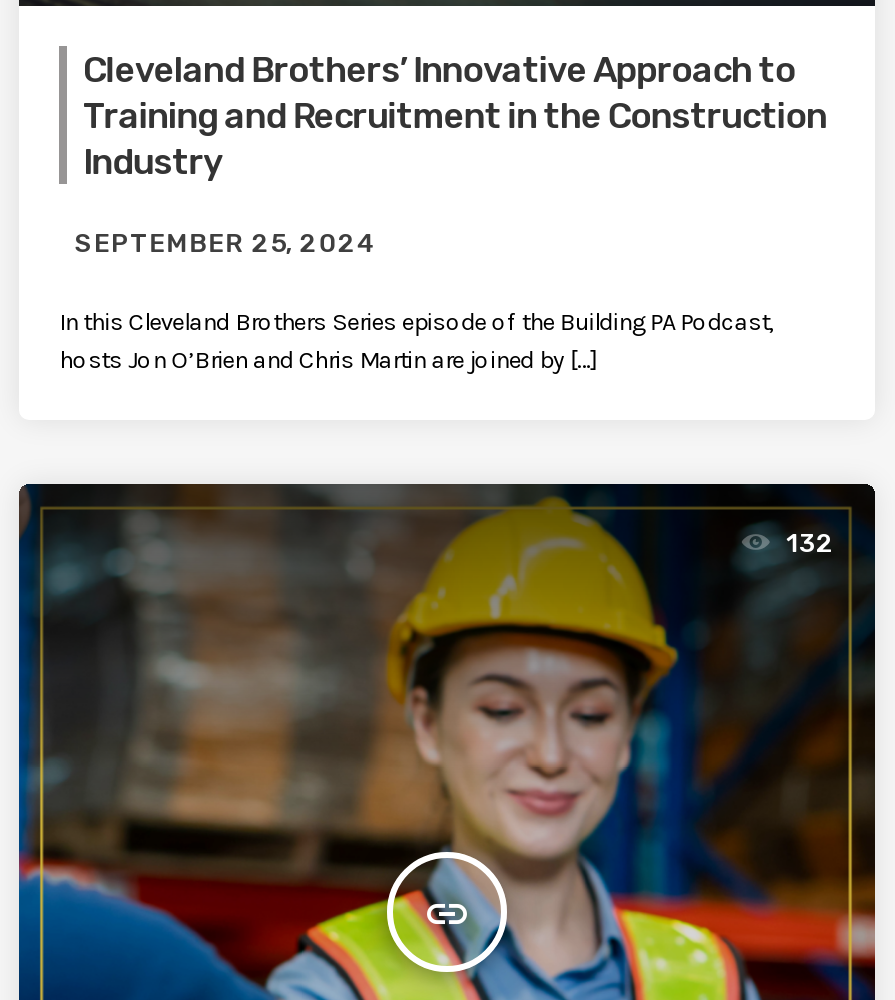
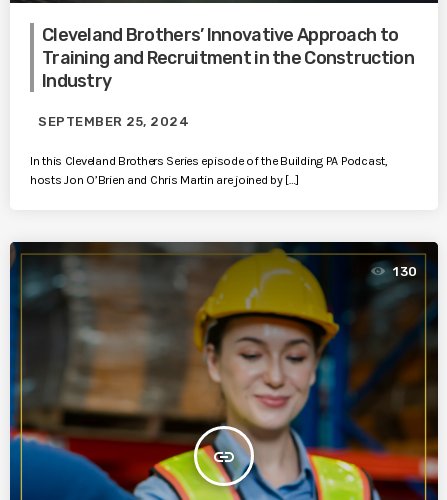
- 132
+ 130
